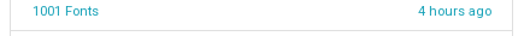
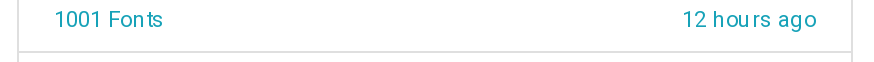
- 4 hours ago
+ 12 hours ago
